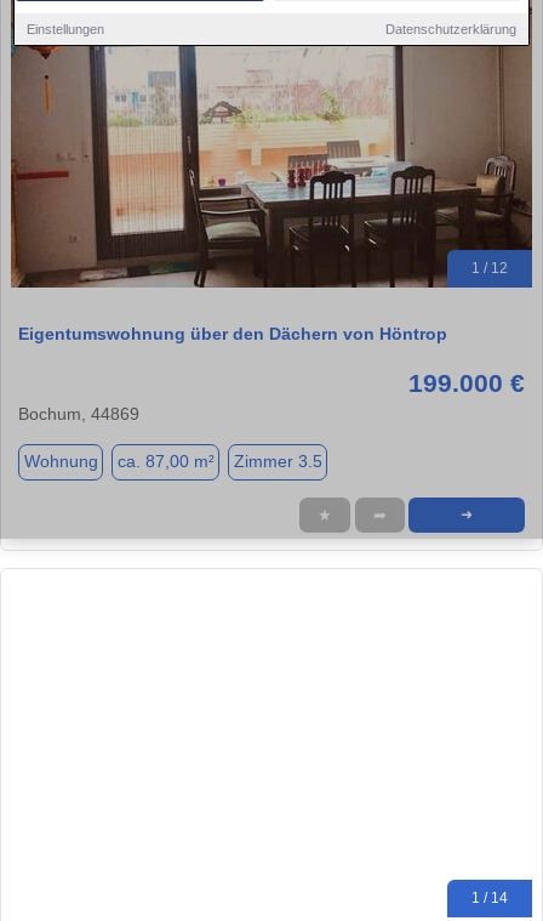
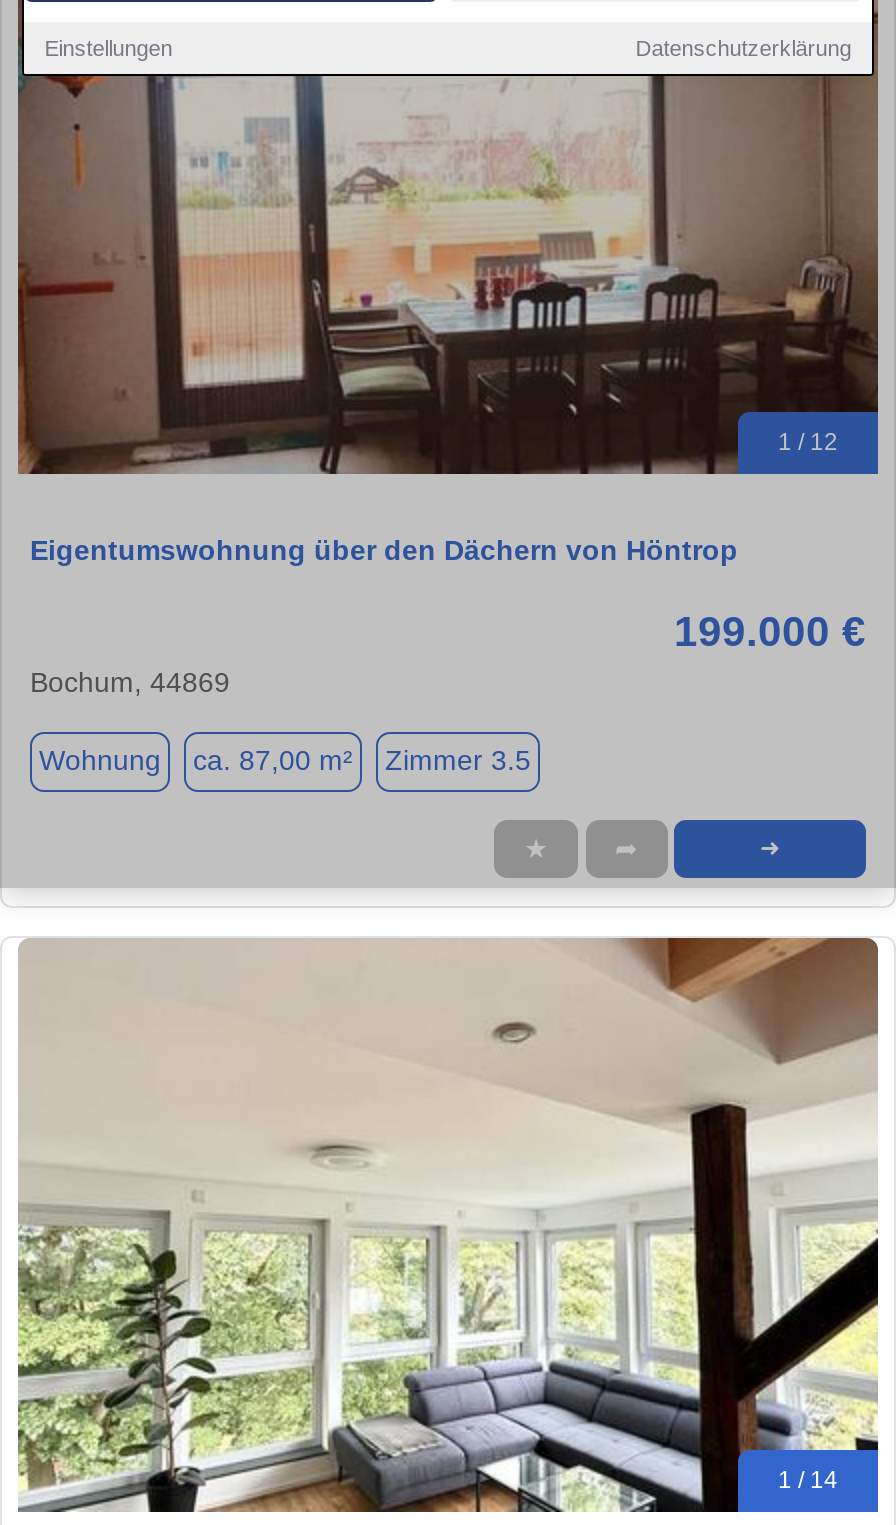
+ [image]
